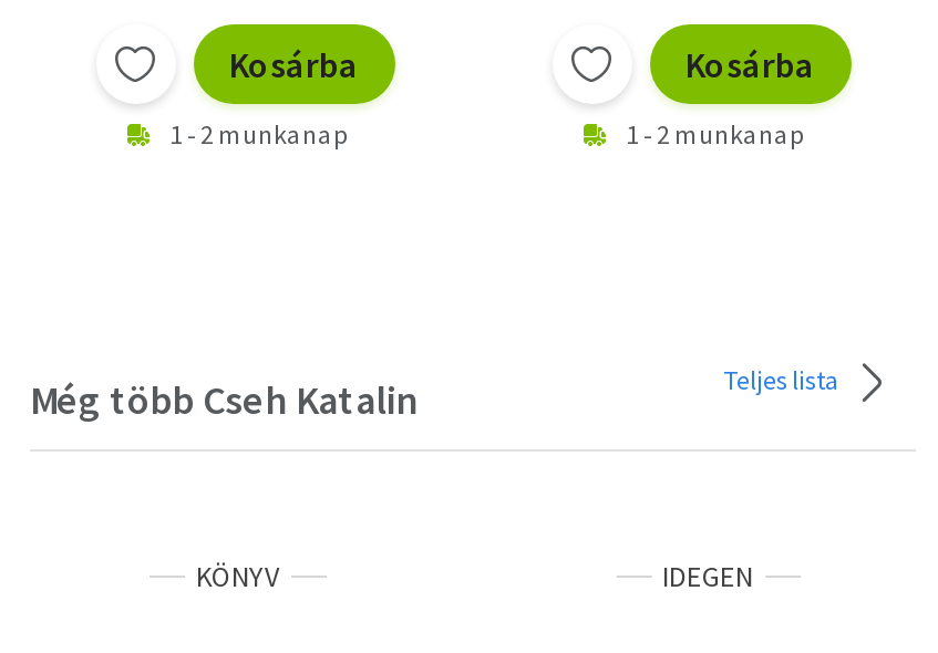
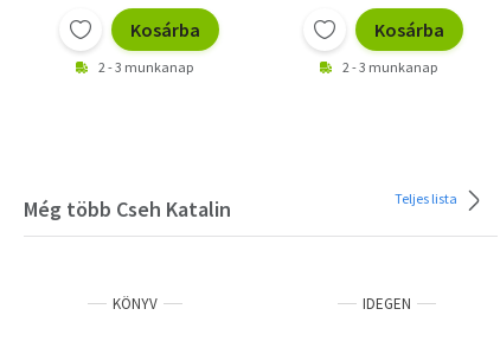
- 1 - 2 munkanap
+ 2 - 3 munkanap

- 1 - 2 munkanap
+ 2 - 3 munkanap
